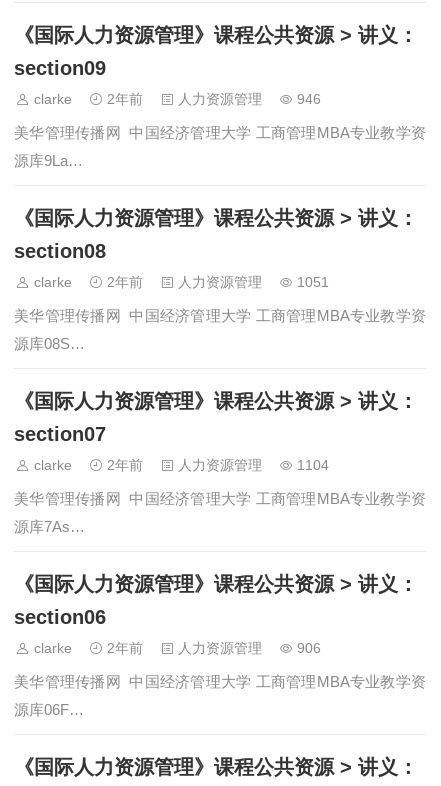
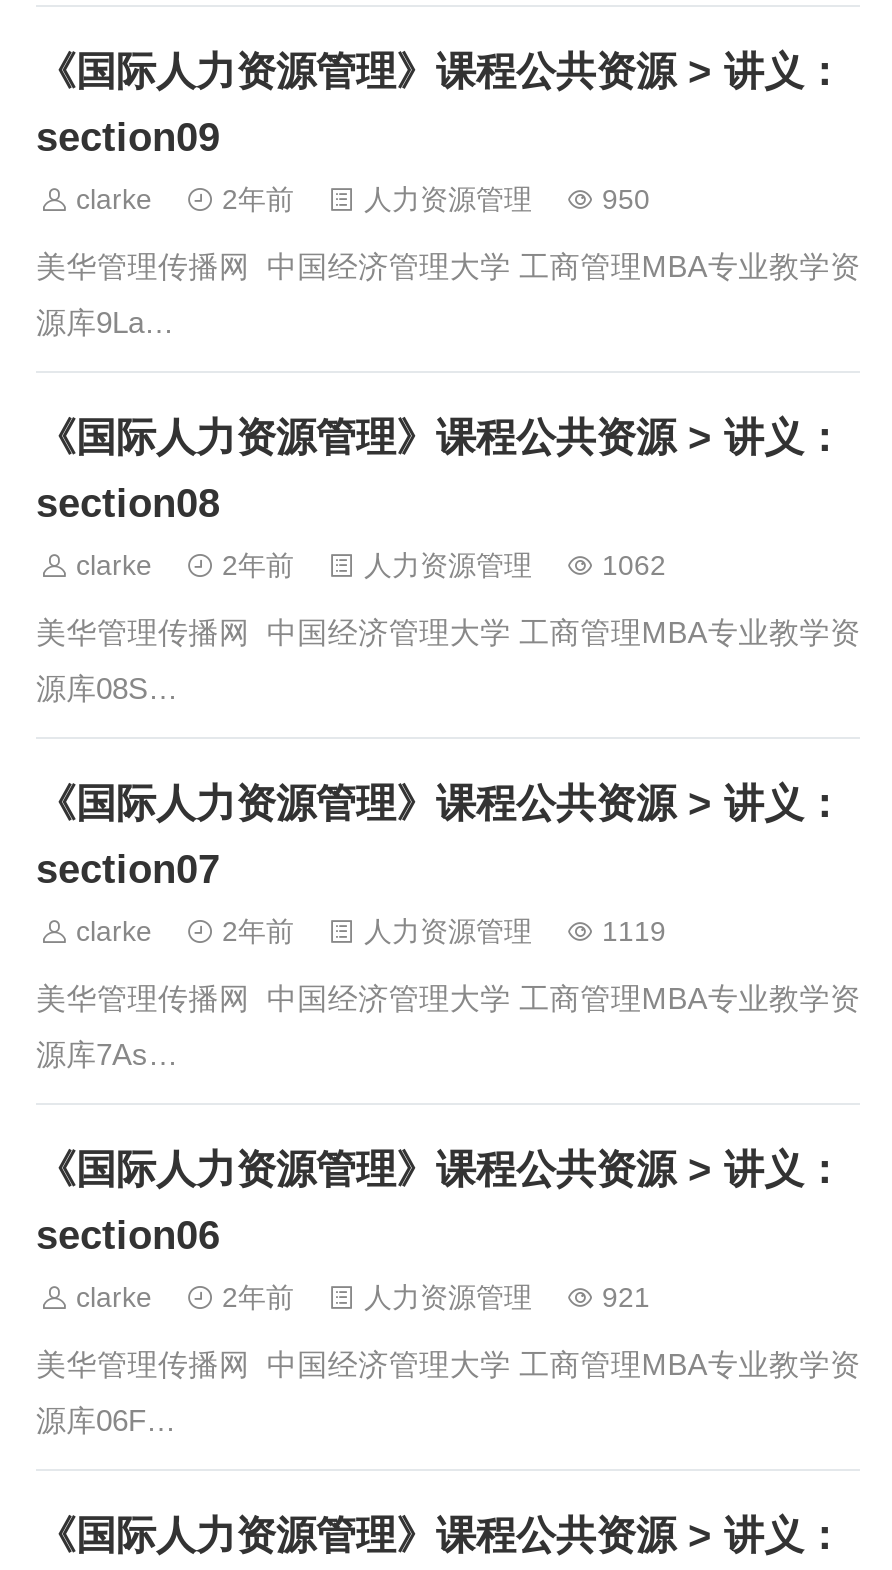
- 946
+ 950

- 1051
+ 1062

- 1104
+ 1119

- 906
+ 921
